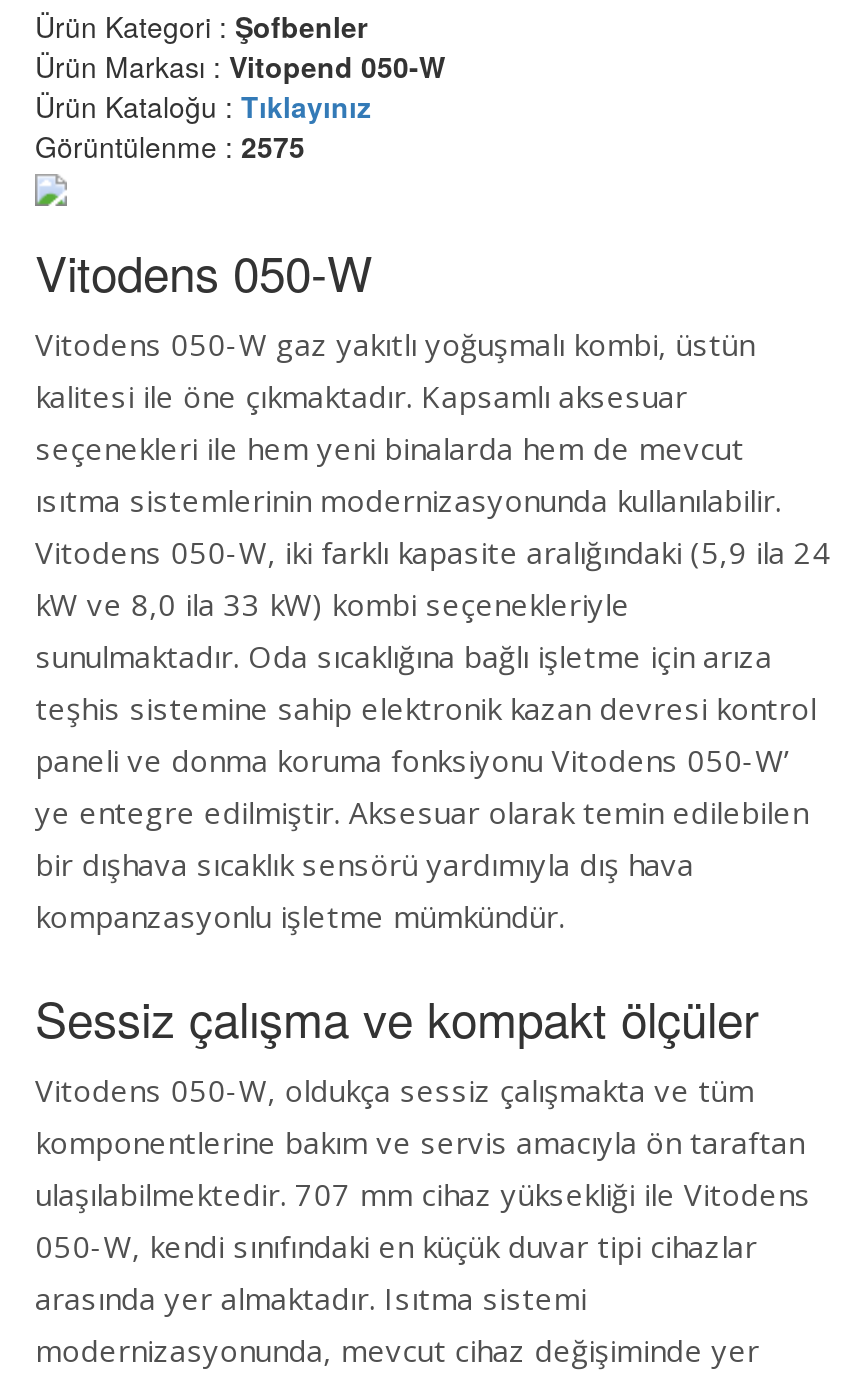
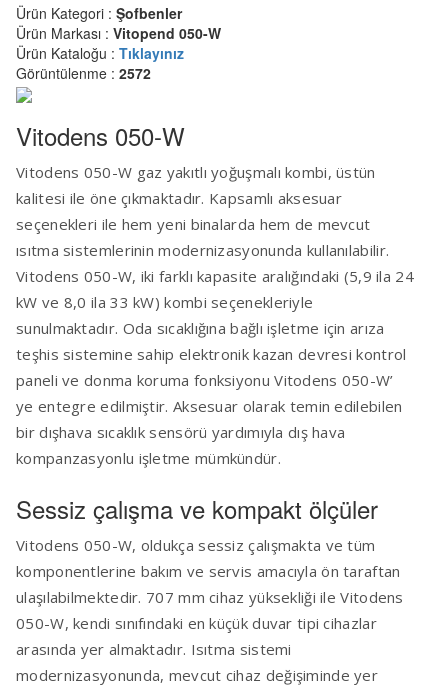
- Görüntülenme : 2575
+ Görüntülenme : 2572
